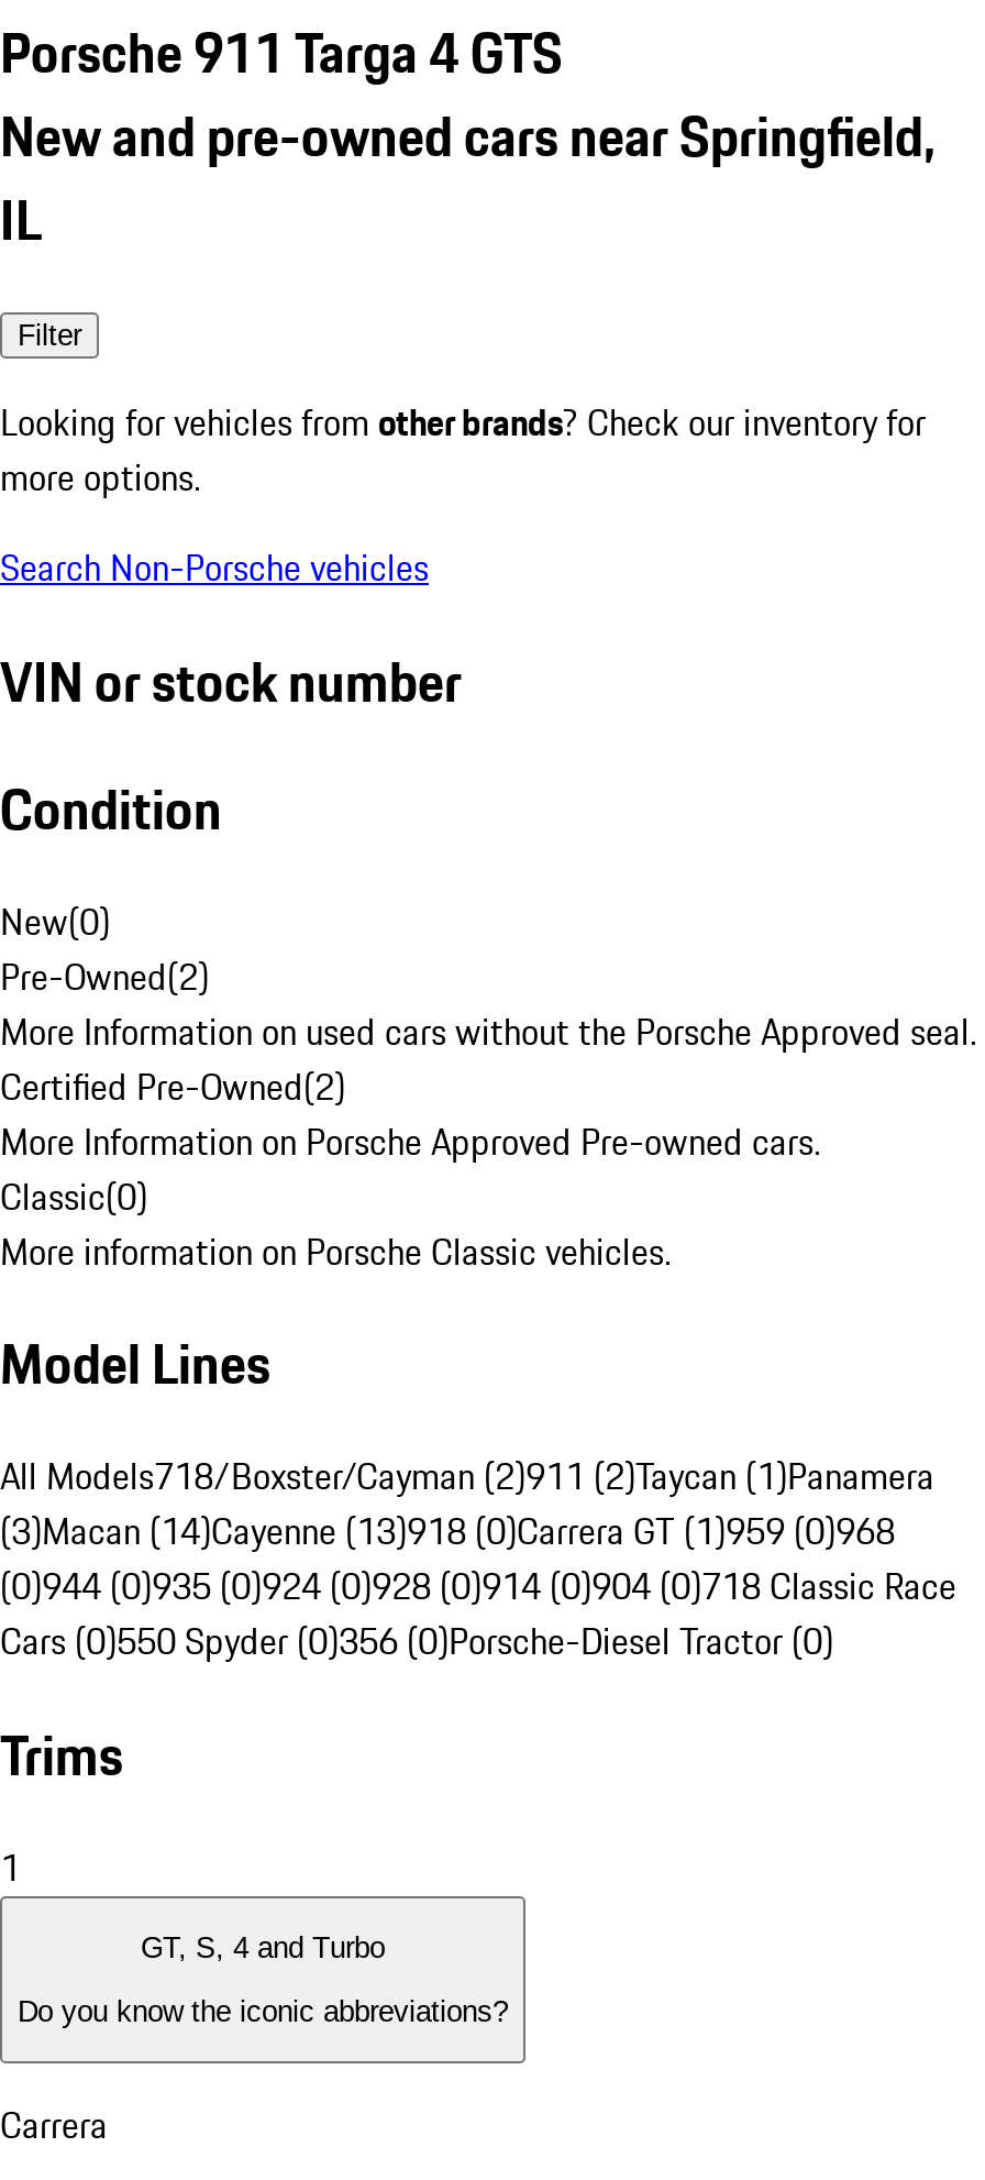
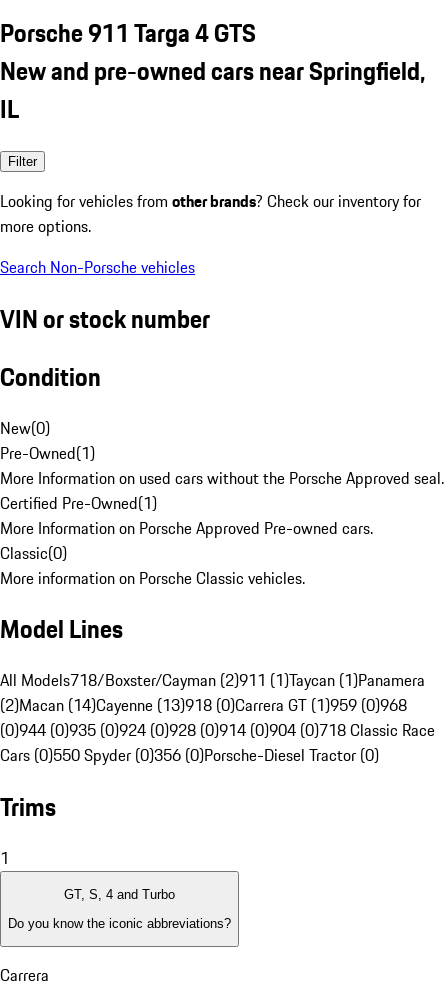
- Pre-Owned(2)
+ Pre-Owned(1)

- Certified Pre-Owned(2)
+ Certified Pre-Owned(1)

- All Models718/Boxster/Cayman (2)911 (2)Taycan (1)Panamera
+ All Models718/Boxster/Cayman (2)911 (1)Taycan (1)Panamera

- (3)Macan (14)Cayenne (13)918 (0)Carrera GT (1)959 (0)968
+ (2)Macan (14)Cayenne (13)918 (0)Carrera GT (1)959 (0)968
